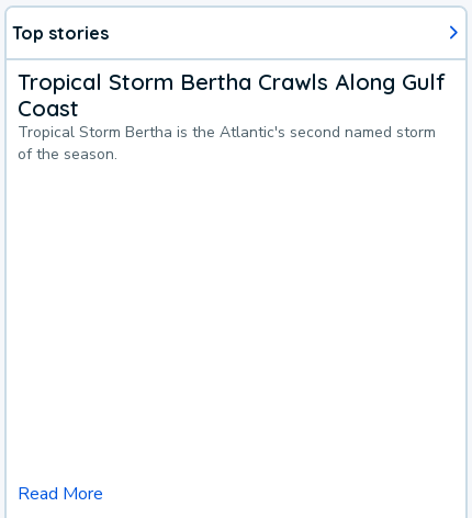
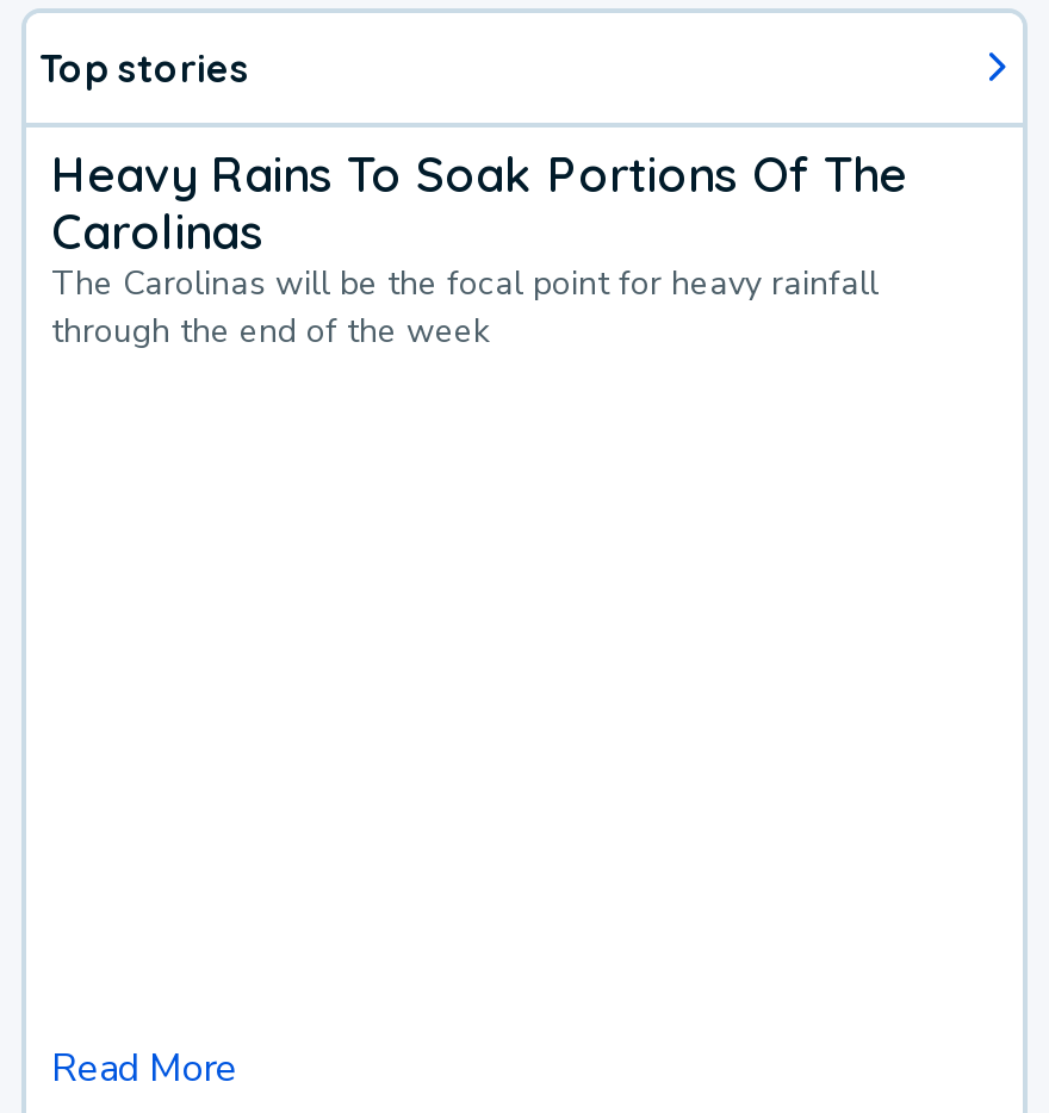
- Tropical Storm Bertha Crawls Along Gulf
- Coast
- Tropical Storm Bertha is the Atlantic's second named storm
- of the season.
+ Heavy Rains To Soak Portions Of The
+ Carolinas
+ The Carolinas will be the focal point for heavy rainfall
+ through the end of the week
